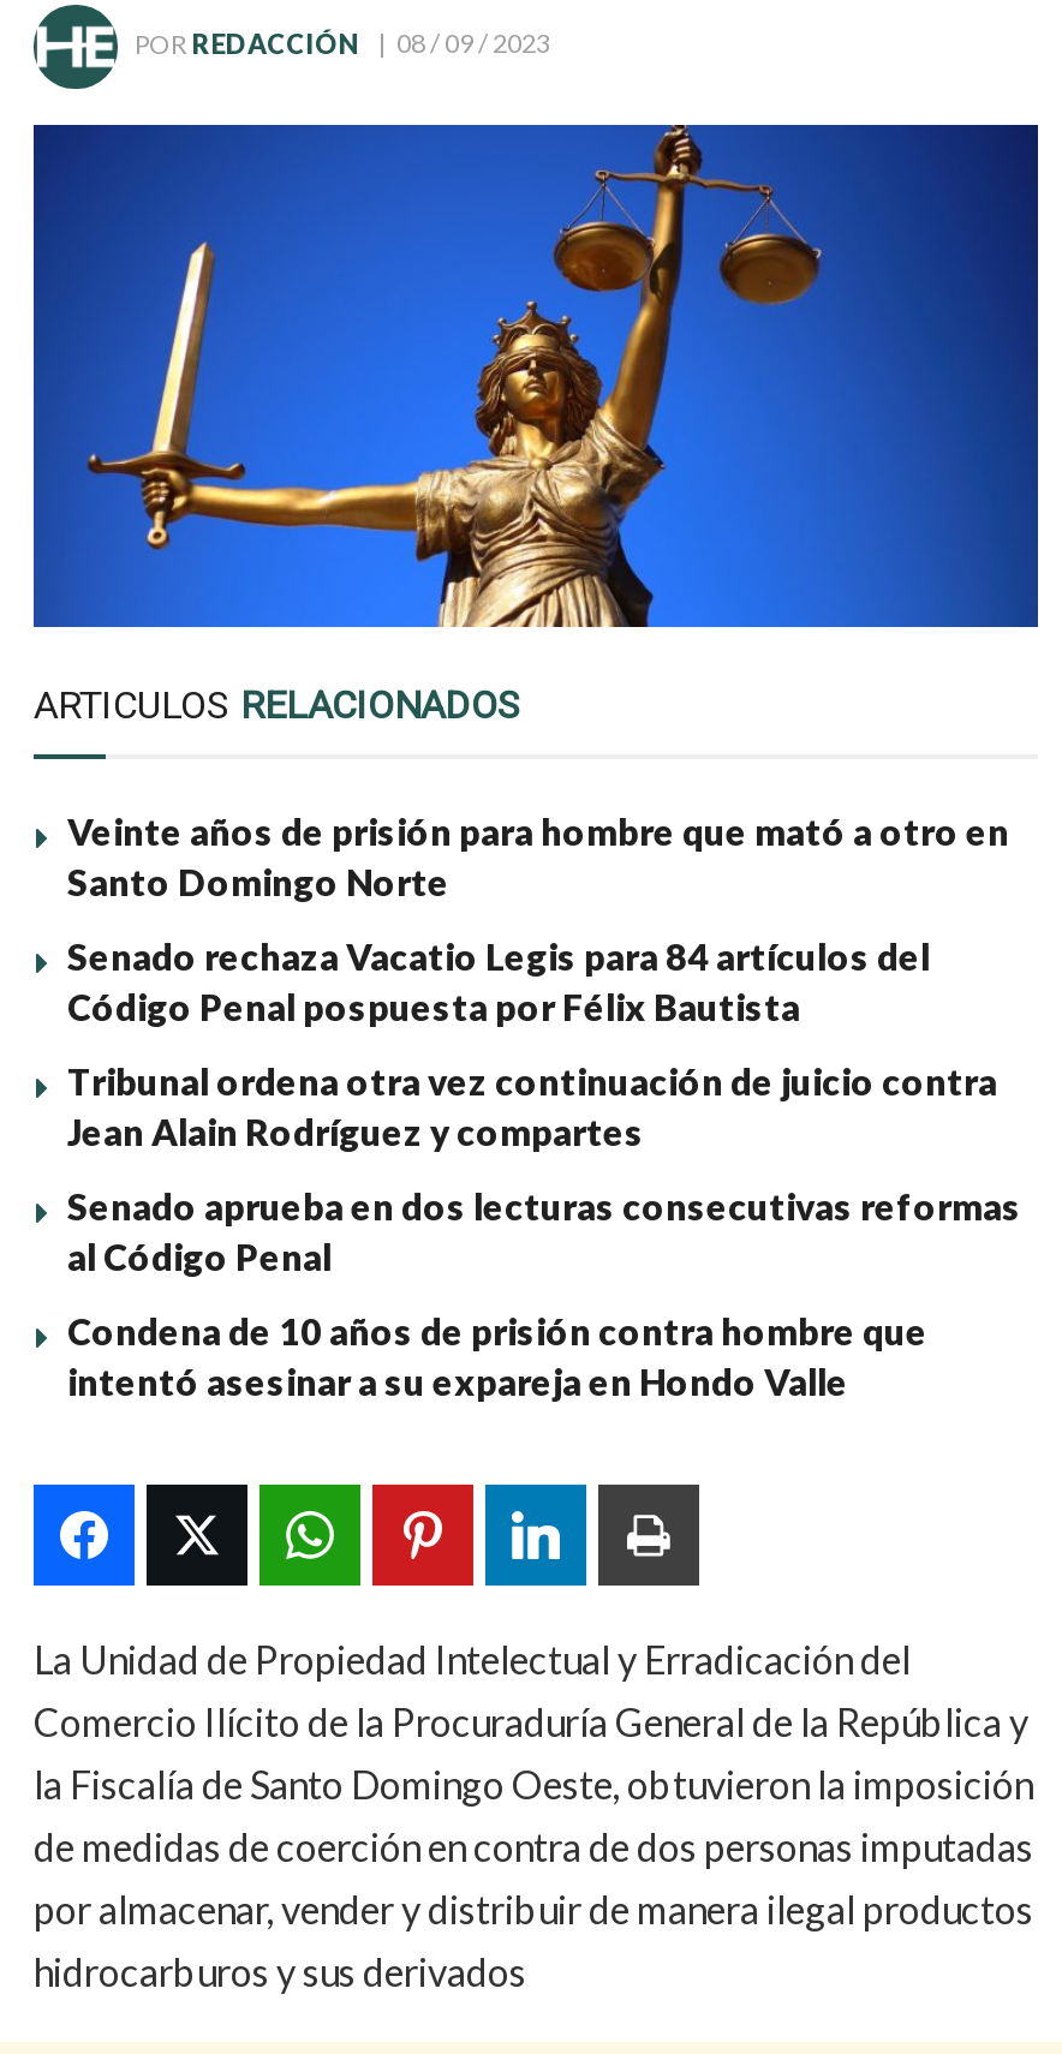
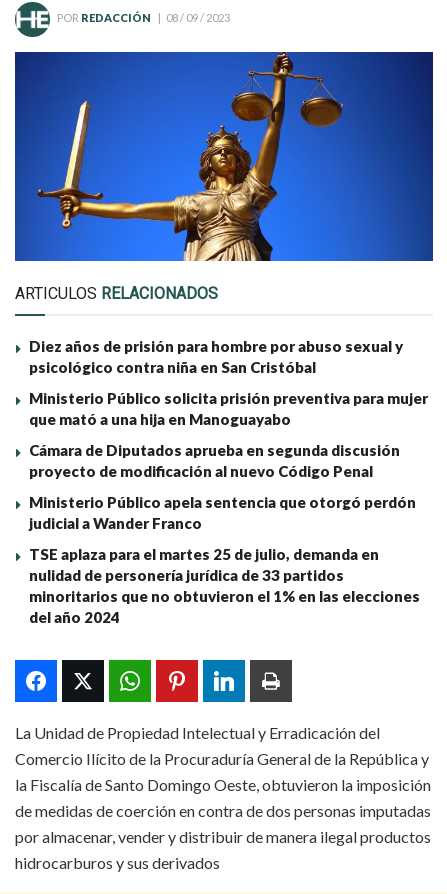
- Veinte años de prisión para hombre que mató a otro en
- Santo Domingo Norte
+ Diez años de prisión para hombre por abuso sexual y
+ psicológico contra niña en San Cristóbal

- Senado rechaza Vacatio Legis para 84 artículos del
- Código Penal pospuesta por Félix Bautista
+ Ministerio Público solicita prisión preventiva para mujer
+ que mató a una hija en Manoguayabo

- Tribunal ordena otra vez continuación de juicio contra
- Jean Alain Rodríguez y compartes
+ Cámara de Diputados aprueba en segunda discusión
+ proyecto de modificación al nuevo Código Penal

- Senado aprueba en dos lecturas consecutivas reformas
- al Código Penal
+ Ministerio Público apela sentencia que otorgó perdón
+ judicial a Wander Franco

- Condena de 10 años de prisión contra hombre que
- intentó asesinar a su expareja en Hondo Valle
+ TSE aplaza para el martes 25 de julio, demanda en
+ nulidad de personería jurídica de 33 partidos
+ minoritarios que no obtuvieron el 1% en las elecciones
+ del año 2024
